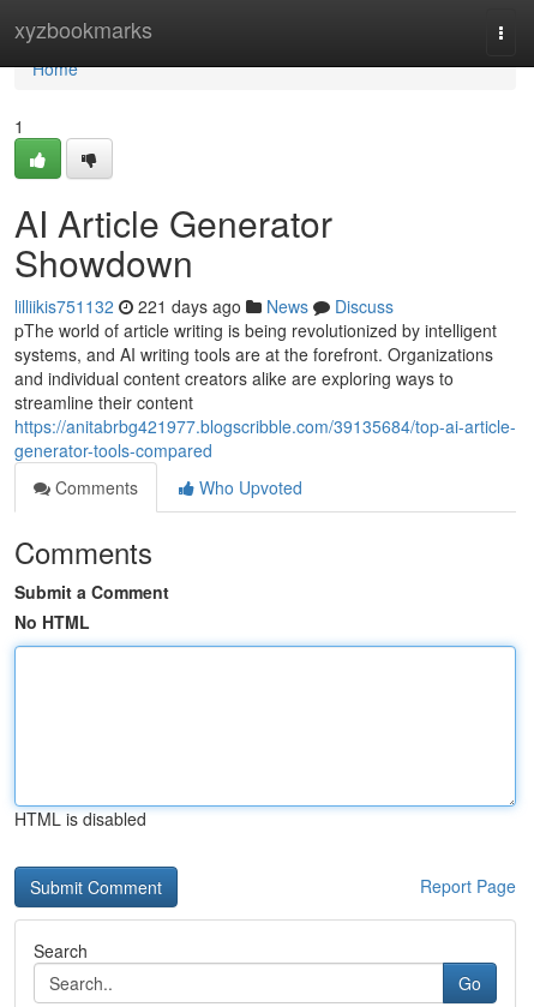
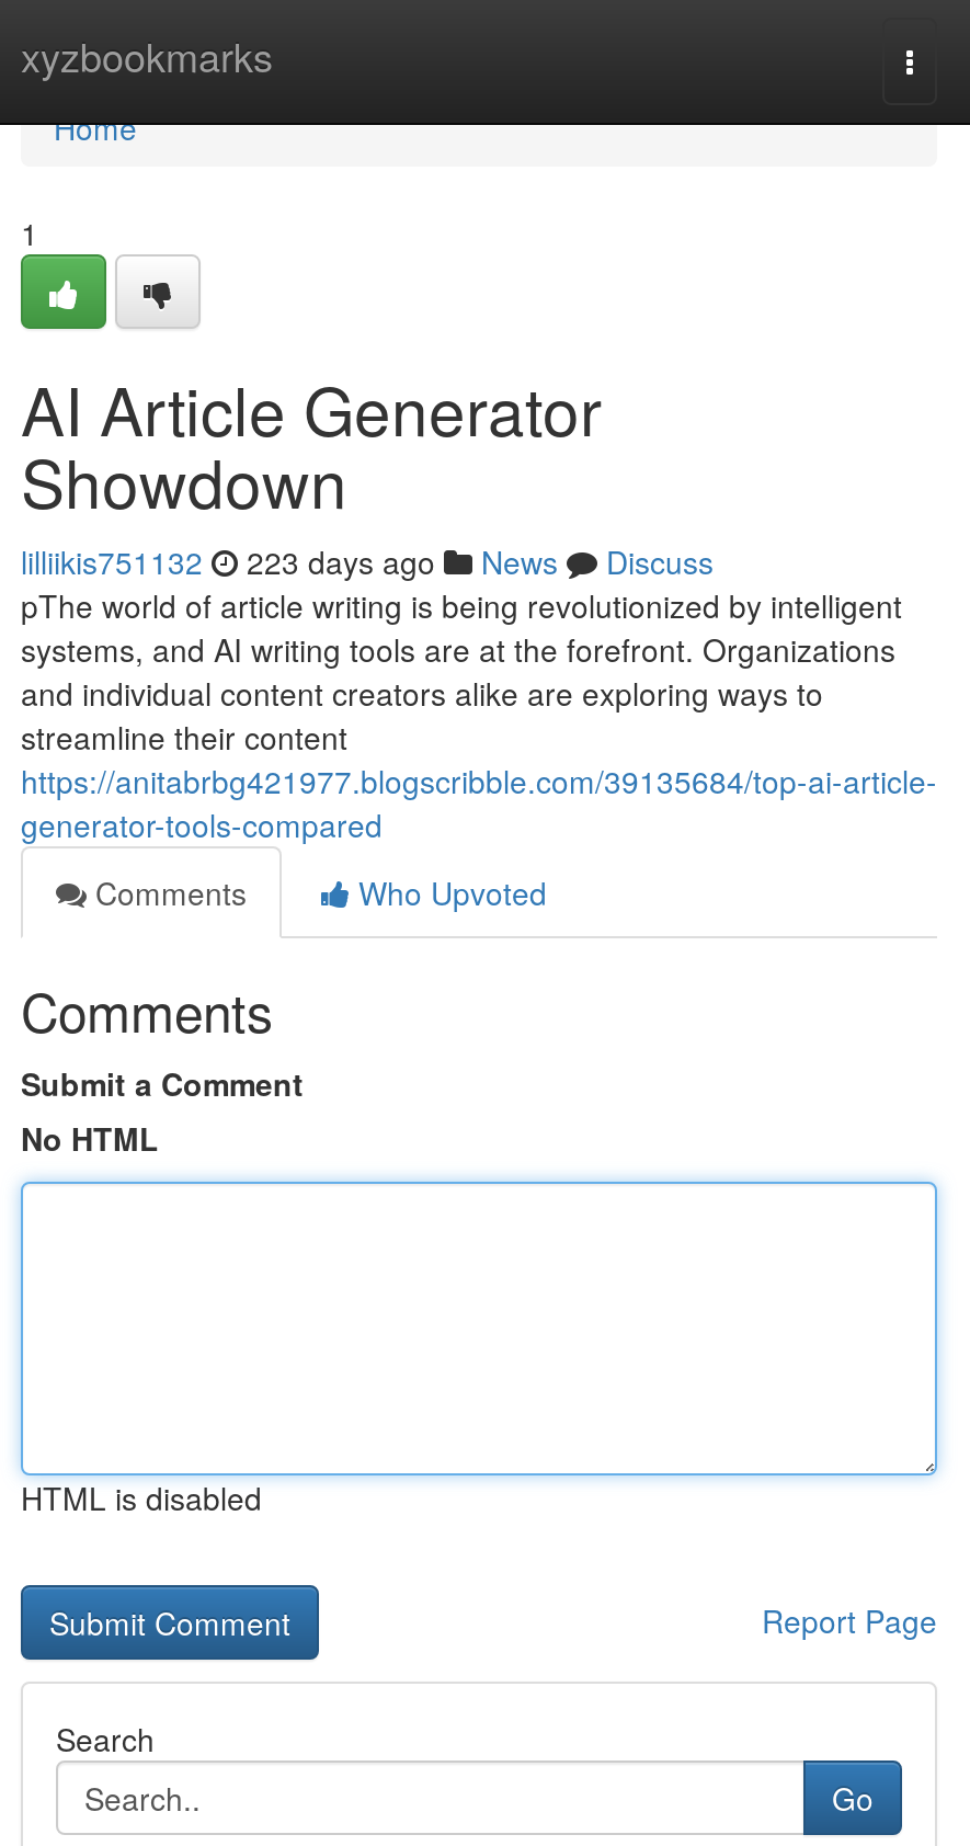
- lilliikis751132 221 days ago News Discuss
+ lilliikis751132 223 days ago News Discuss
